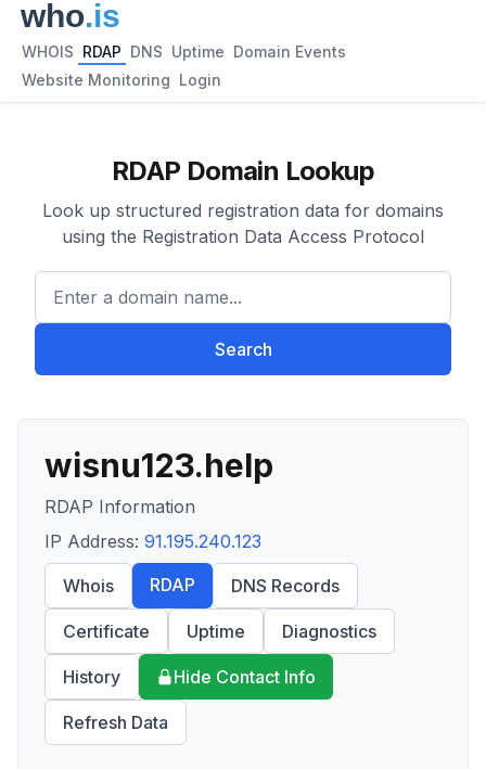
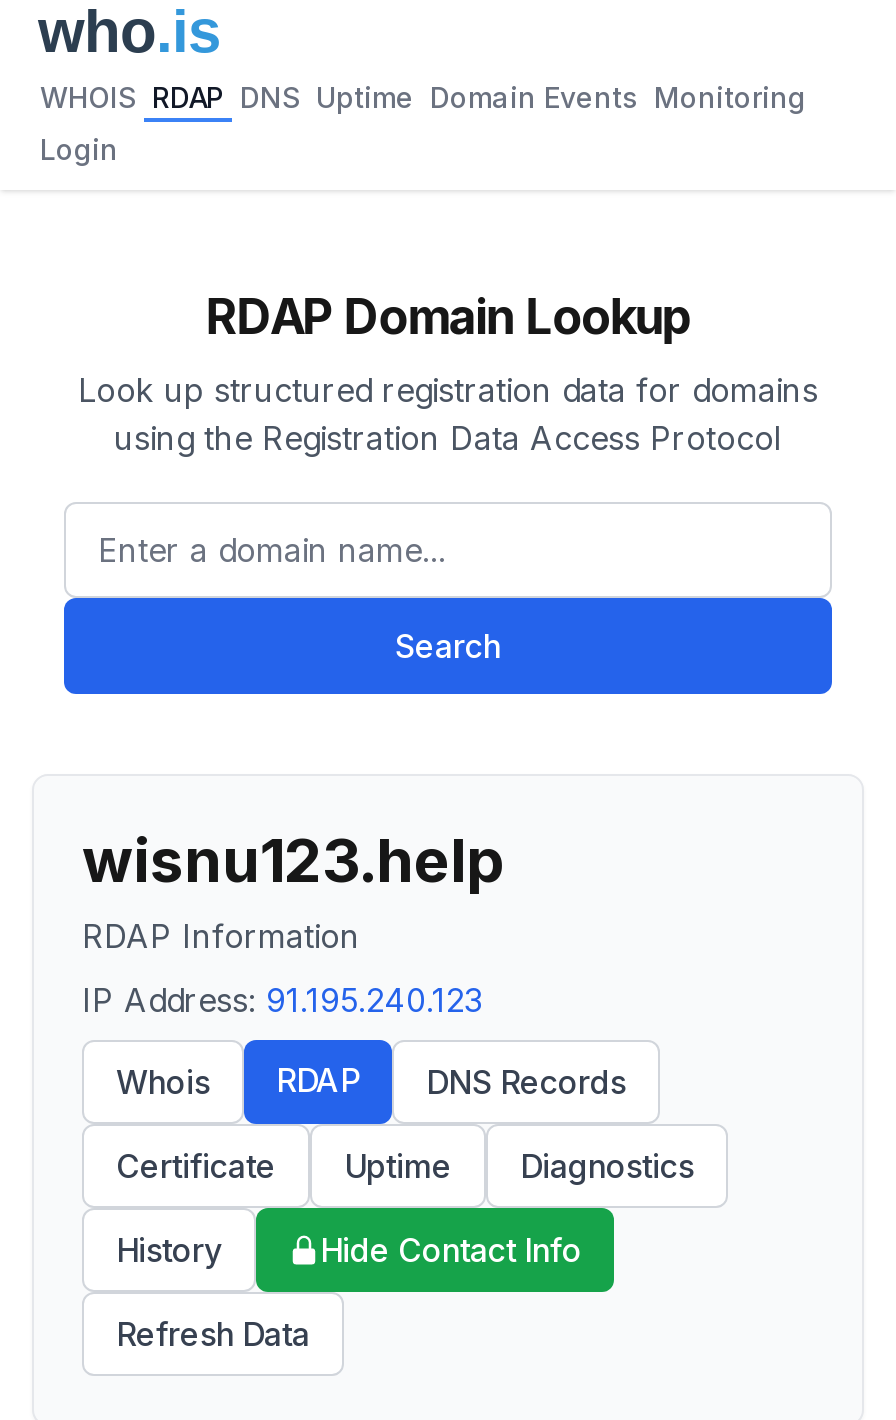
- WHOIS RDAP DNS Uptime Domain Events
+ WHOIS RDAP DNS Uptime Domain Events Monitoring

- Website Monitoring Login
+ Login
